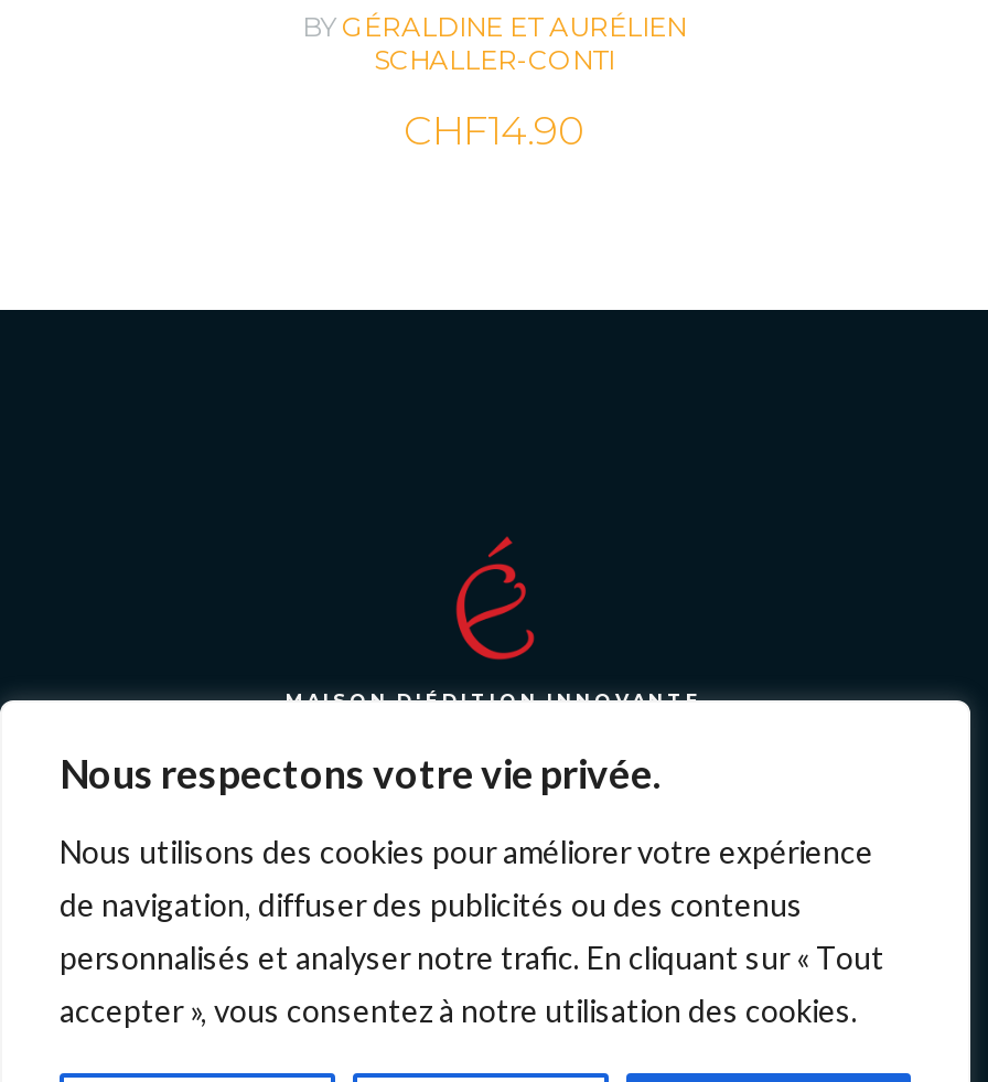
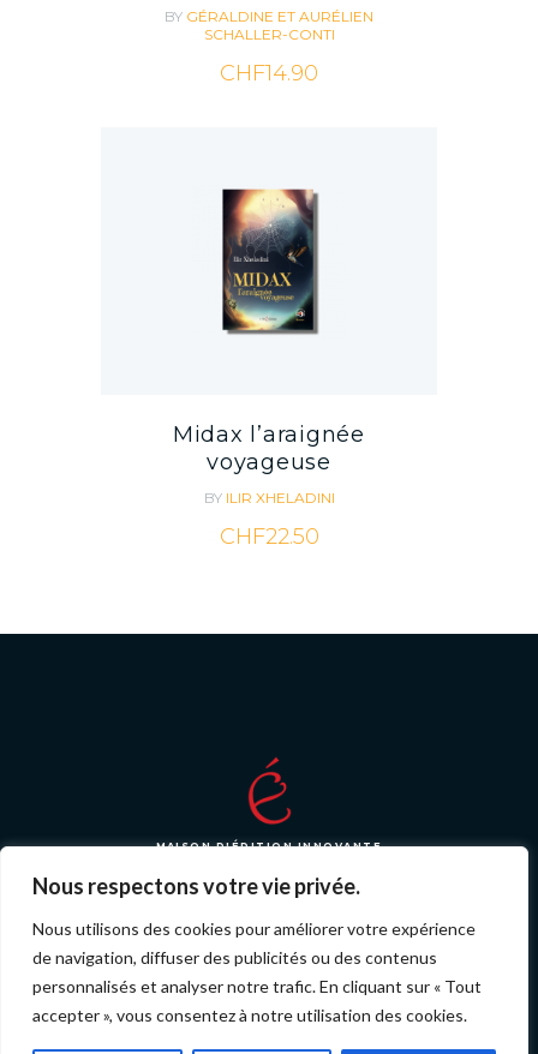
+ Midax l’araignée
+ voyageuse
+ BY ILIR XHELADINI
+ CHF22.50

+ [image]
